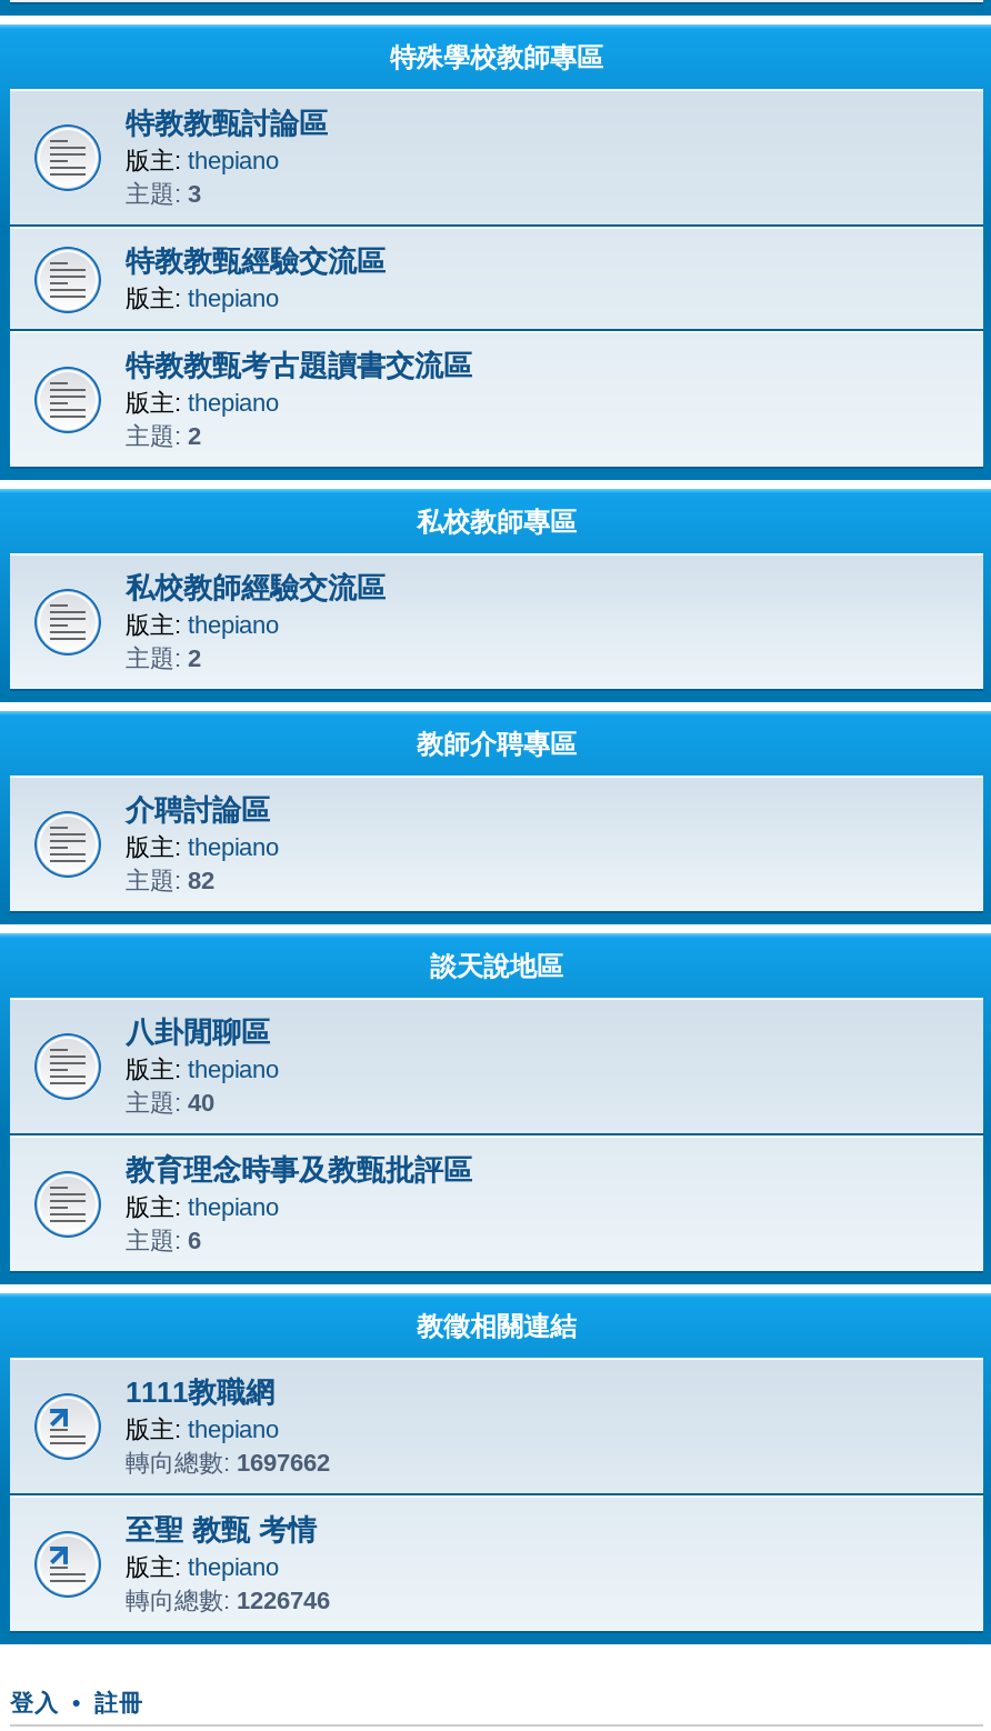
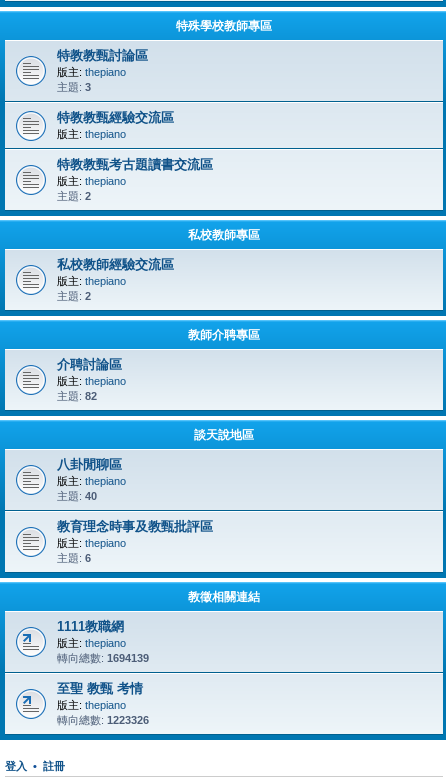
- 轉向總數: 1697662
+ 轉向總數: 1694139

- 轉向總數: 1226746
+ 轉向總數: 1223326
